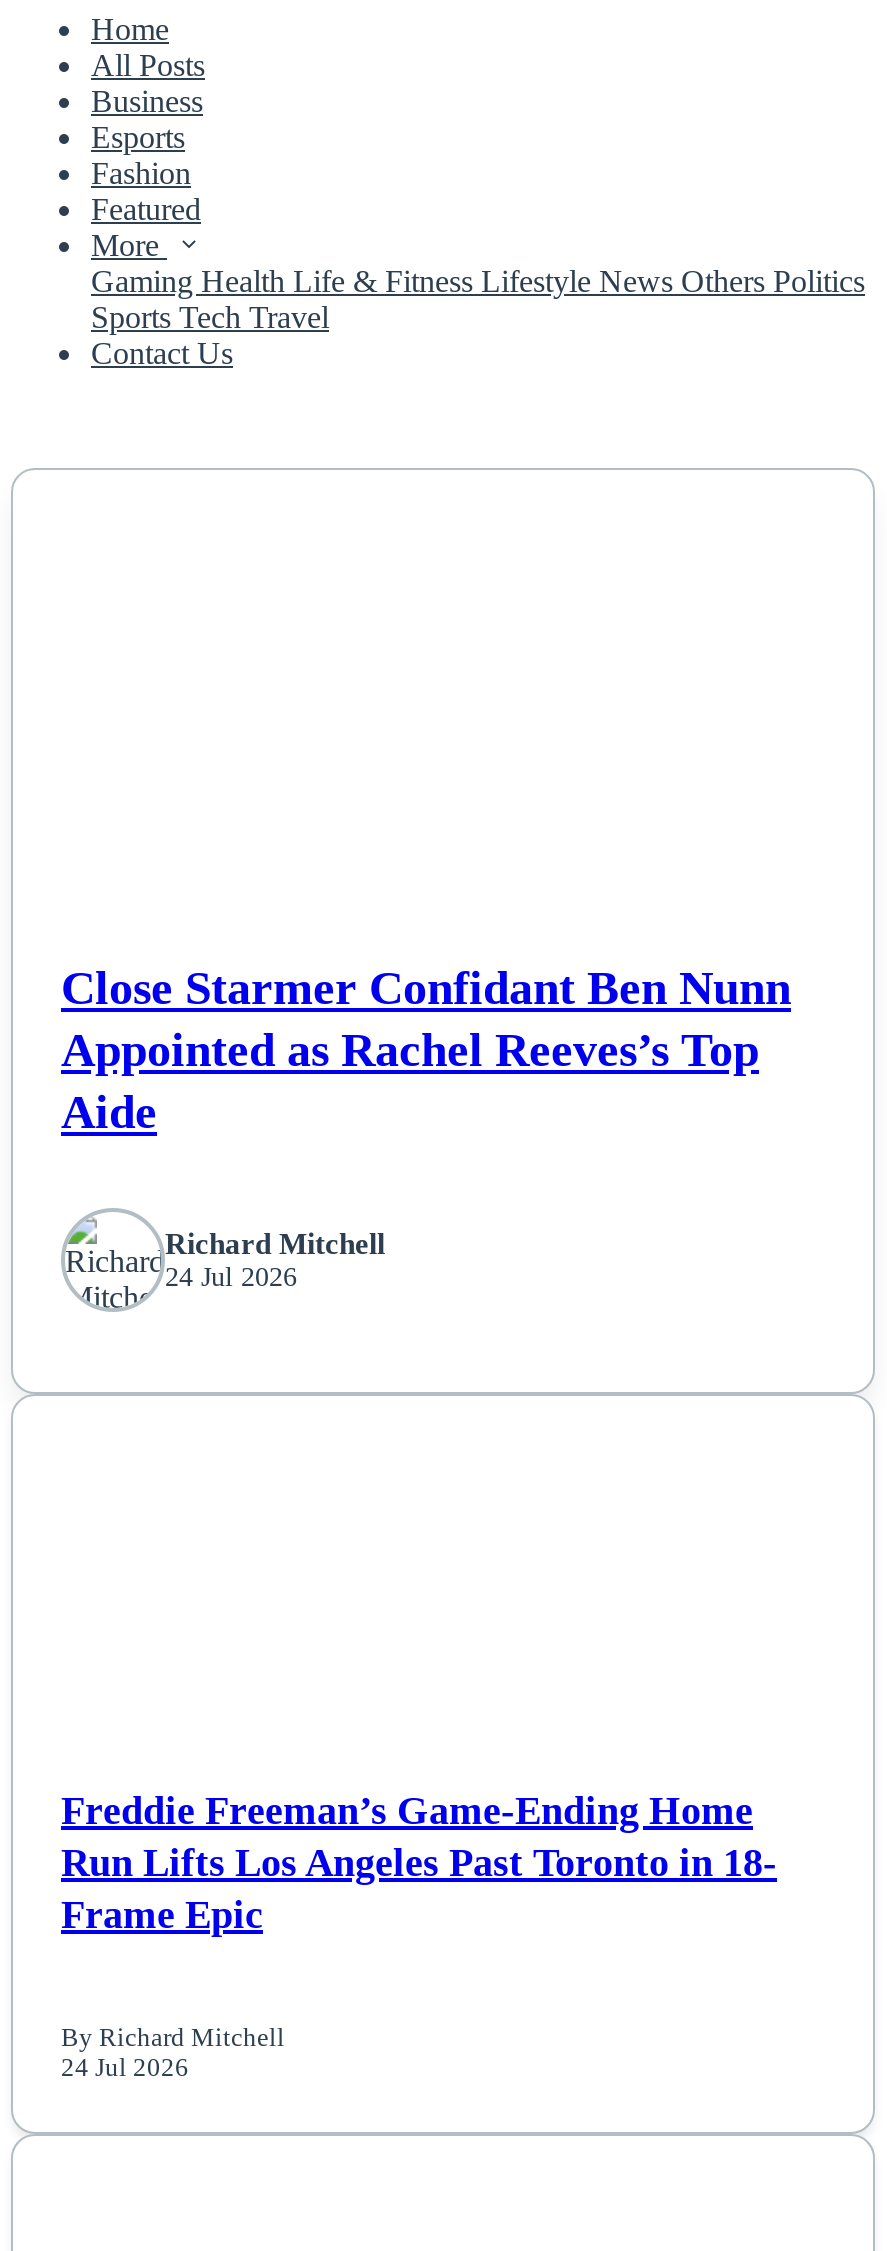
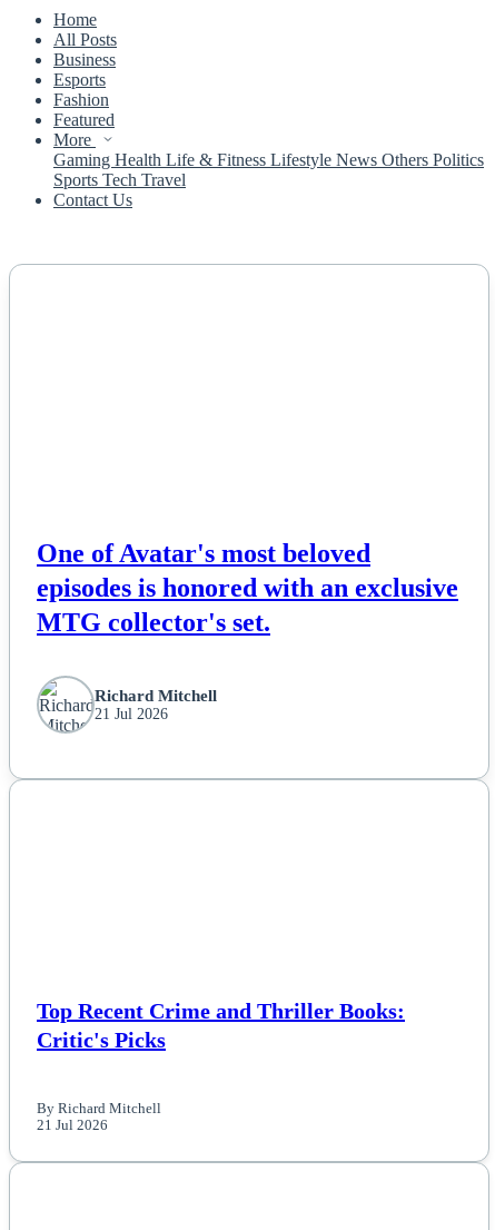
- Close Starmer Confidant Ben Nunn
- Appointed as Rachel Reeves’s Top
- Aide
+ One of Avatar's most beloved
+ episodes is honored with an exclusive
+ MTG collector's set.

- 24 Jul 2026
+ 21 Jul 2026

- Freddie Freeman’s Game-Ending Home
- Run Lifts Los Angeles Past Toronto in 18-
- Frame Epic
+ Top Recent Crime and Thriller Books:
+ Critic's Picks

- 24 Jul 2026
+ 21 Jul 2026
